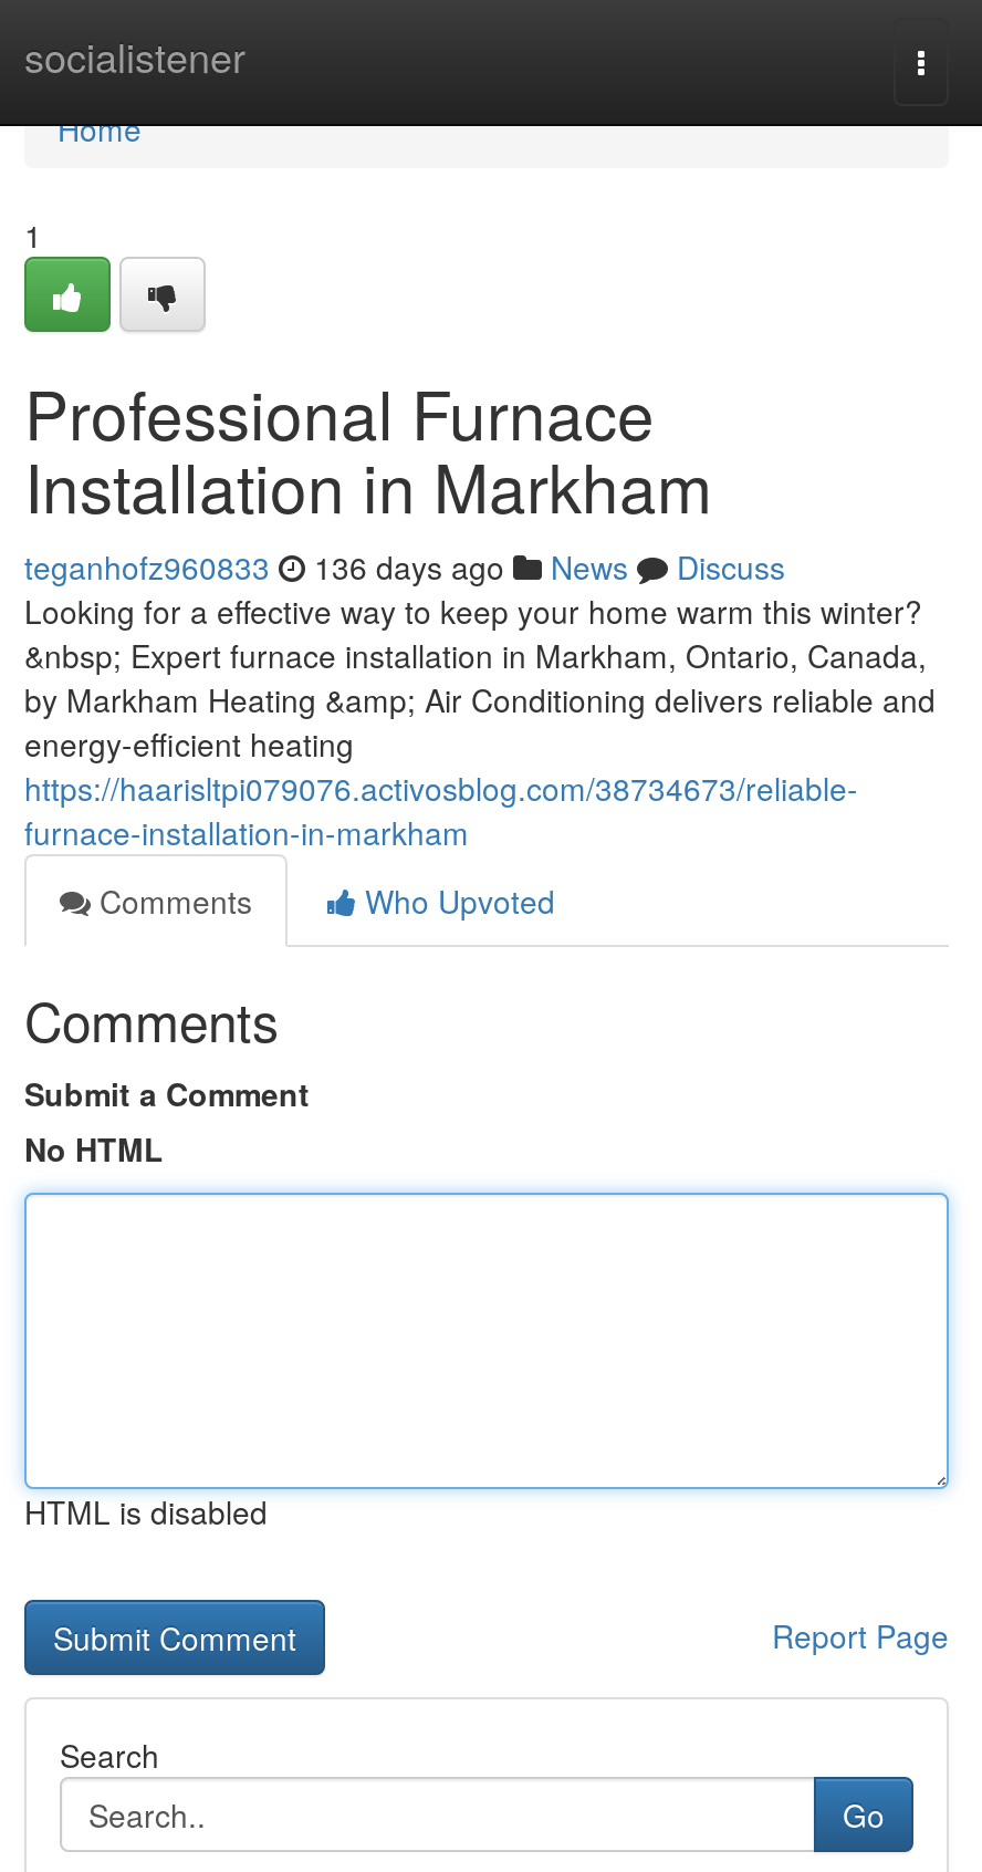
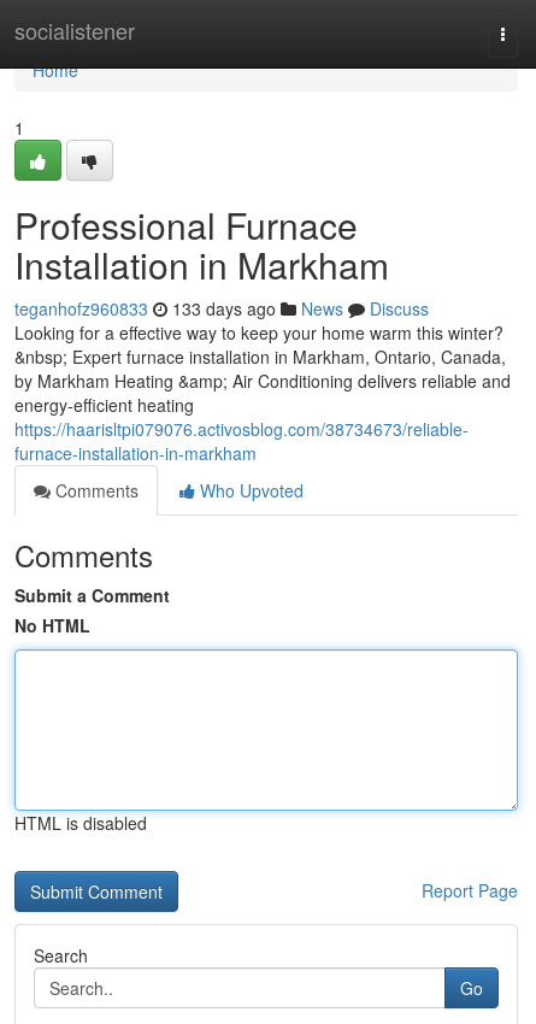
- teganhofz960833 136 days ago News Discuss
+ teganhofz960833 133 days ago News Discuss
